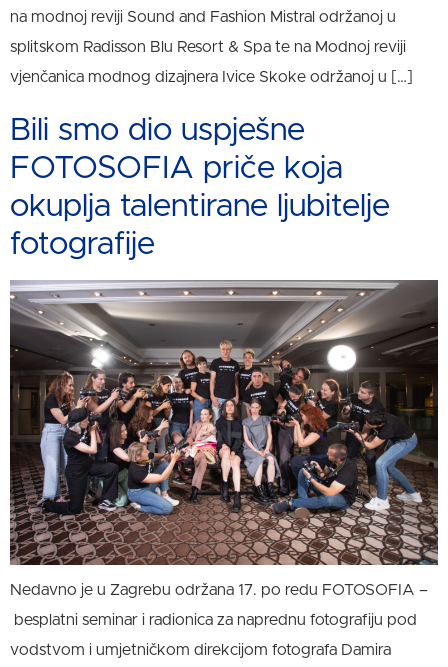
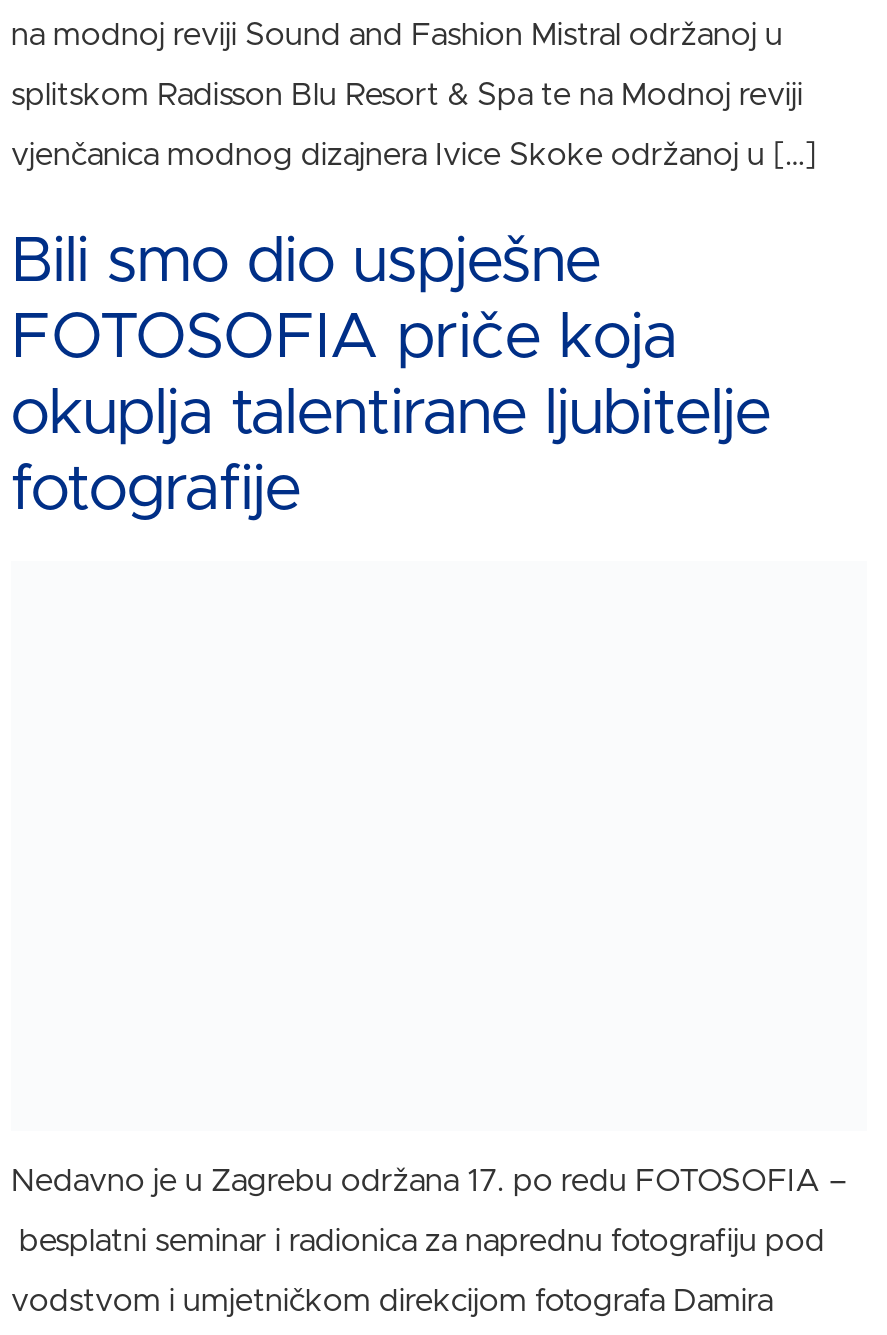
- [image]
